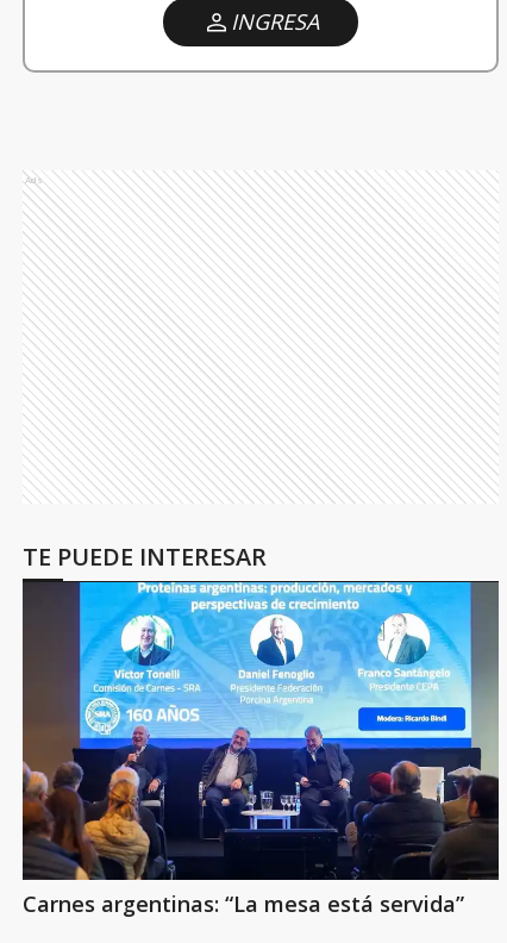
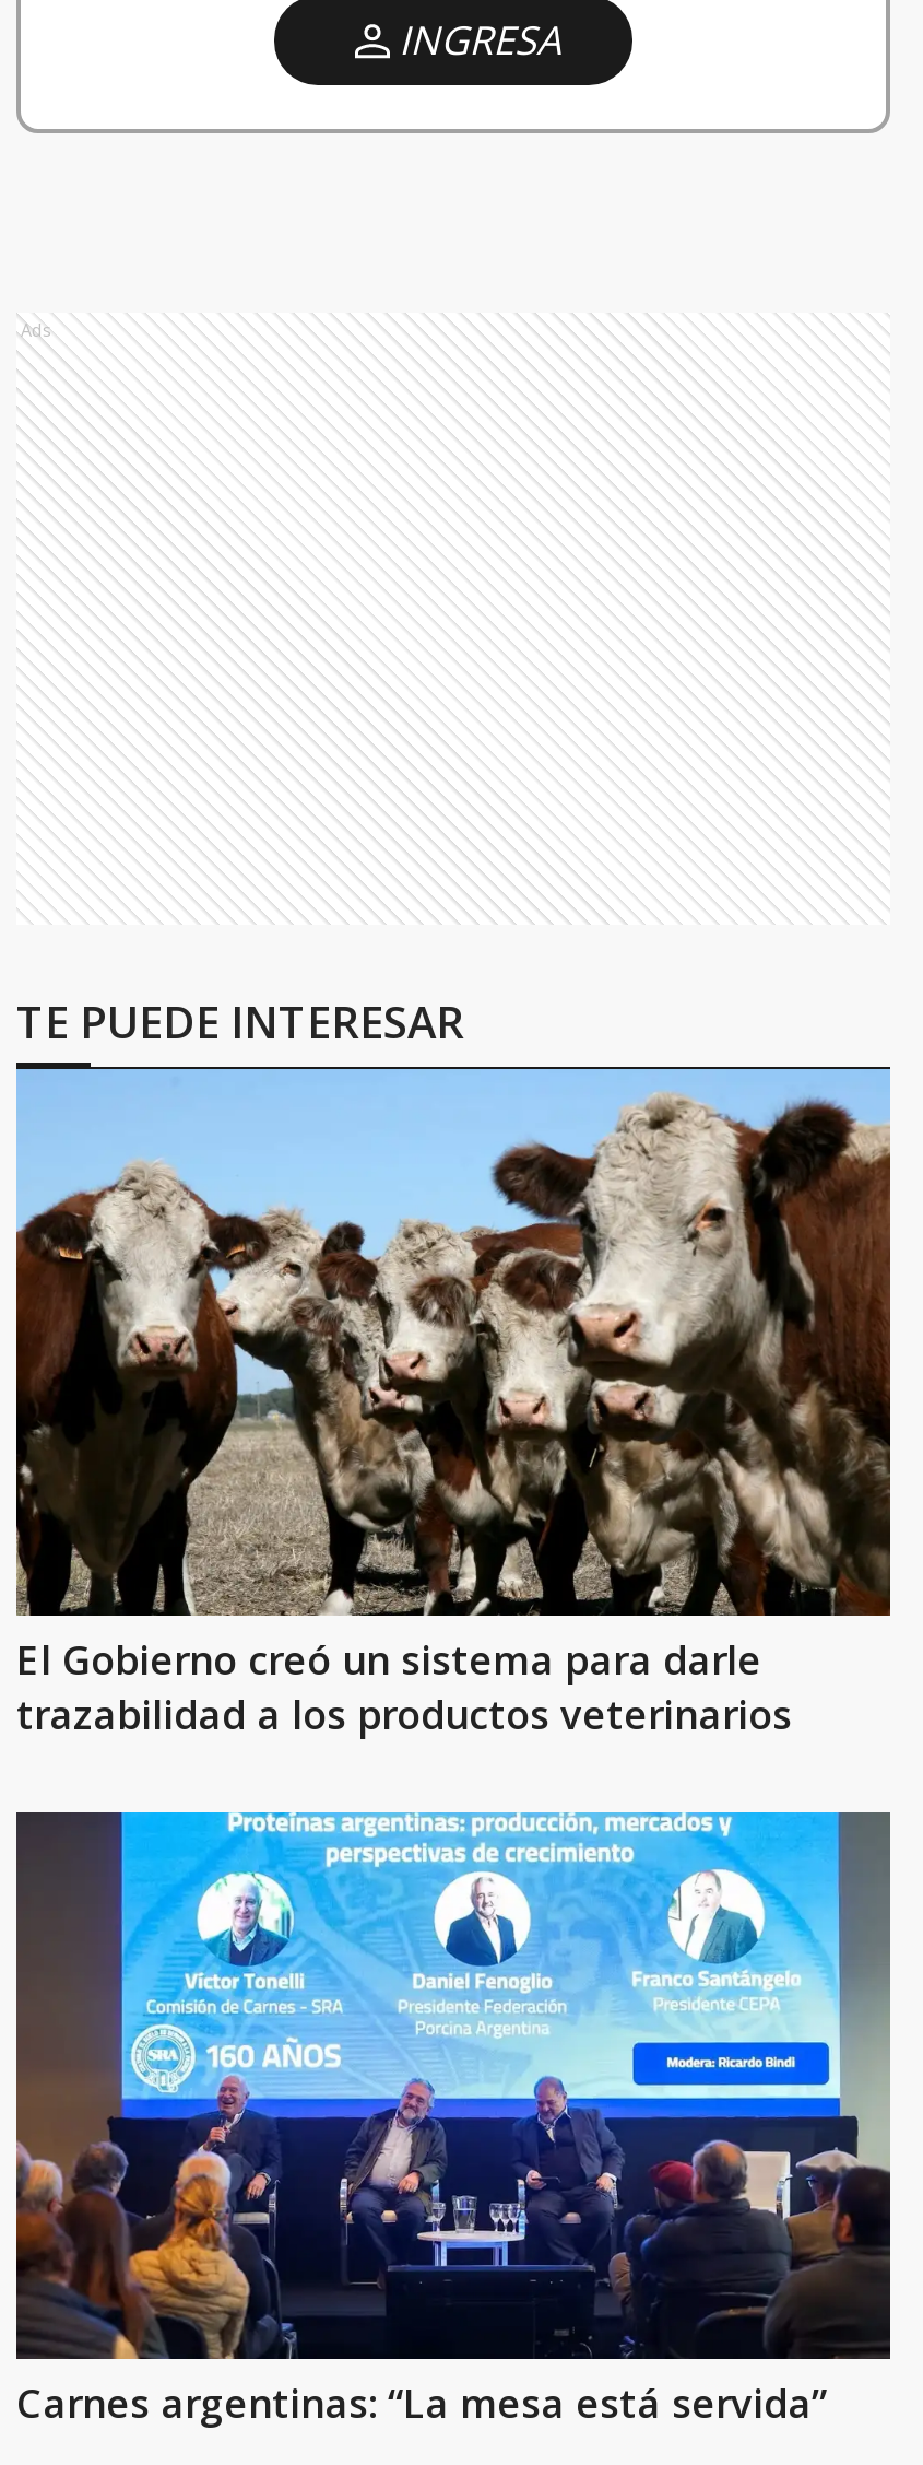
+ [image]
+ El Gobierno creó un sistema para darle
+ trazabilidad a los productos veterinarios
